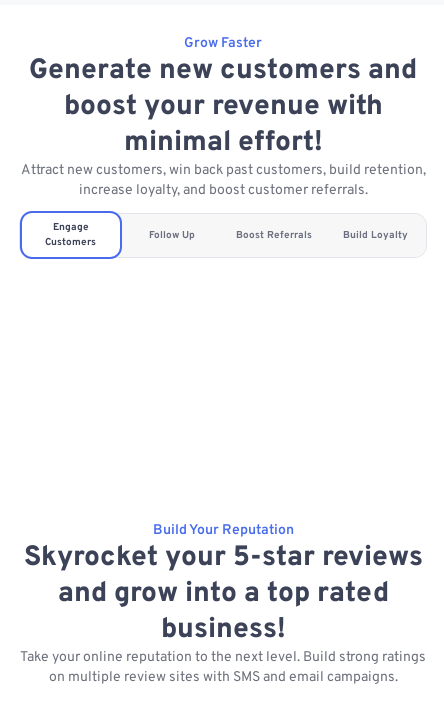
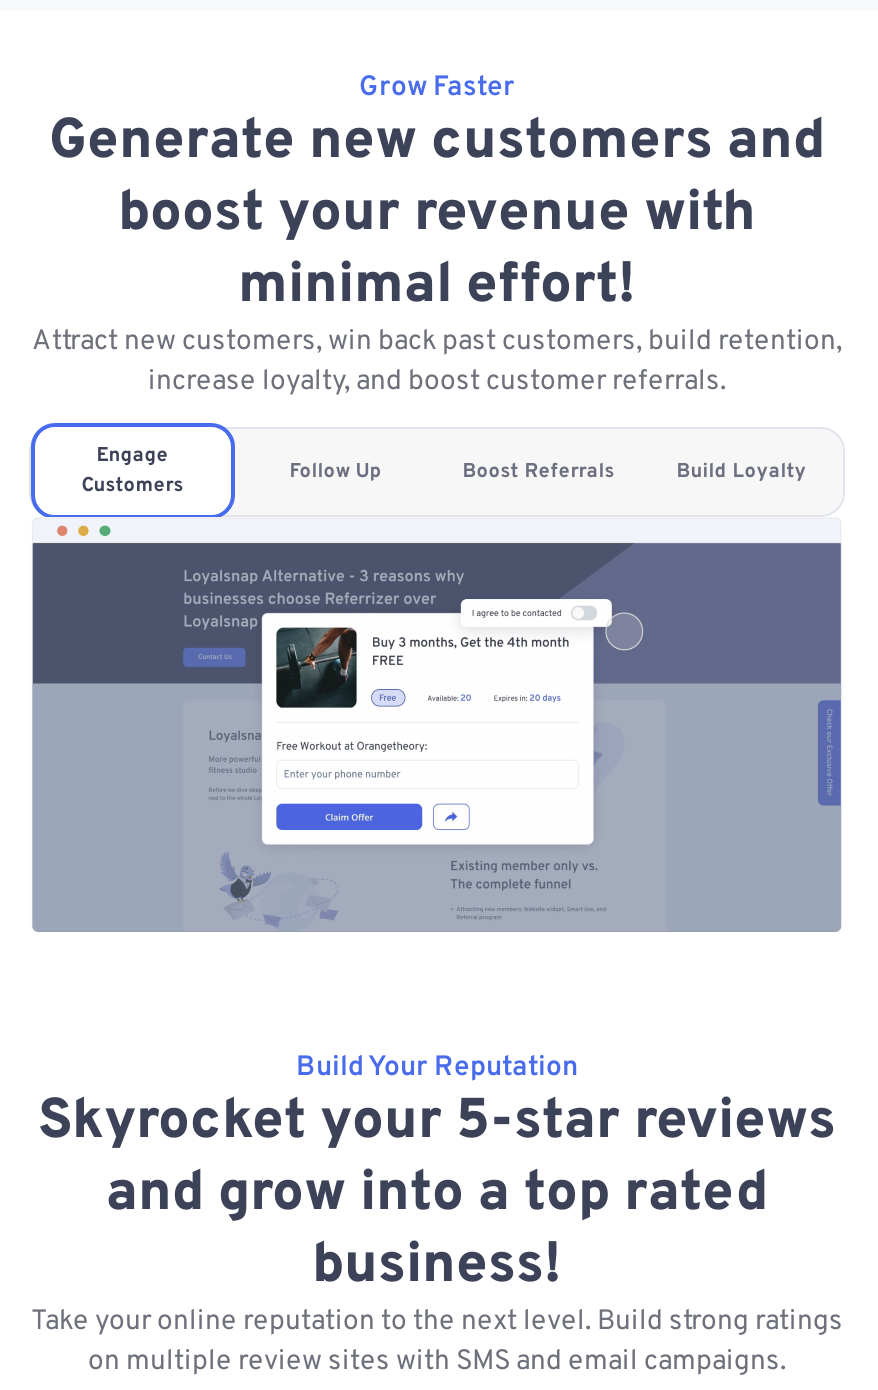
+ [image]
